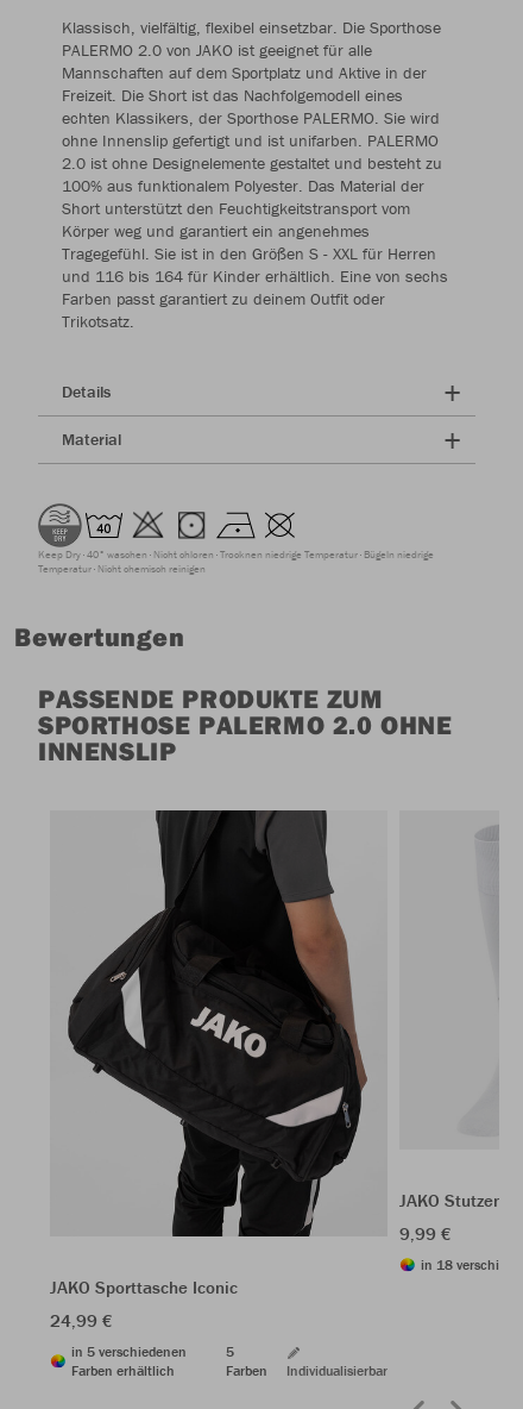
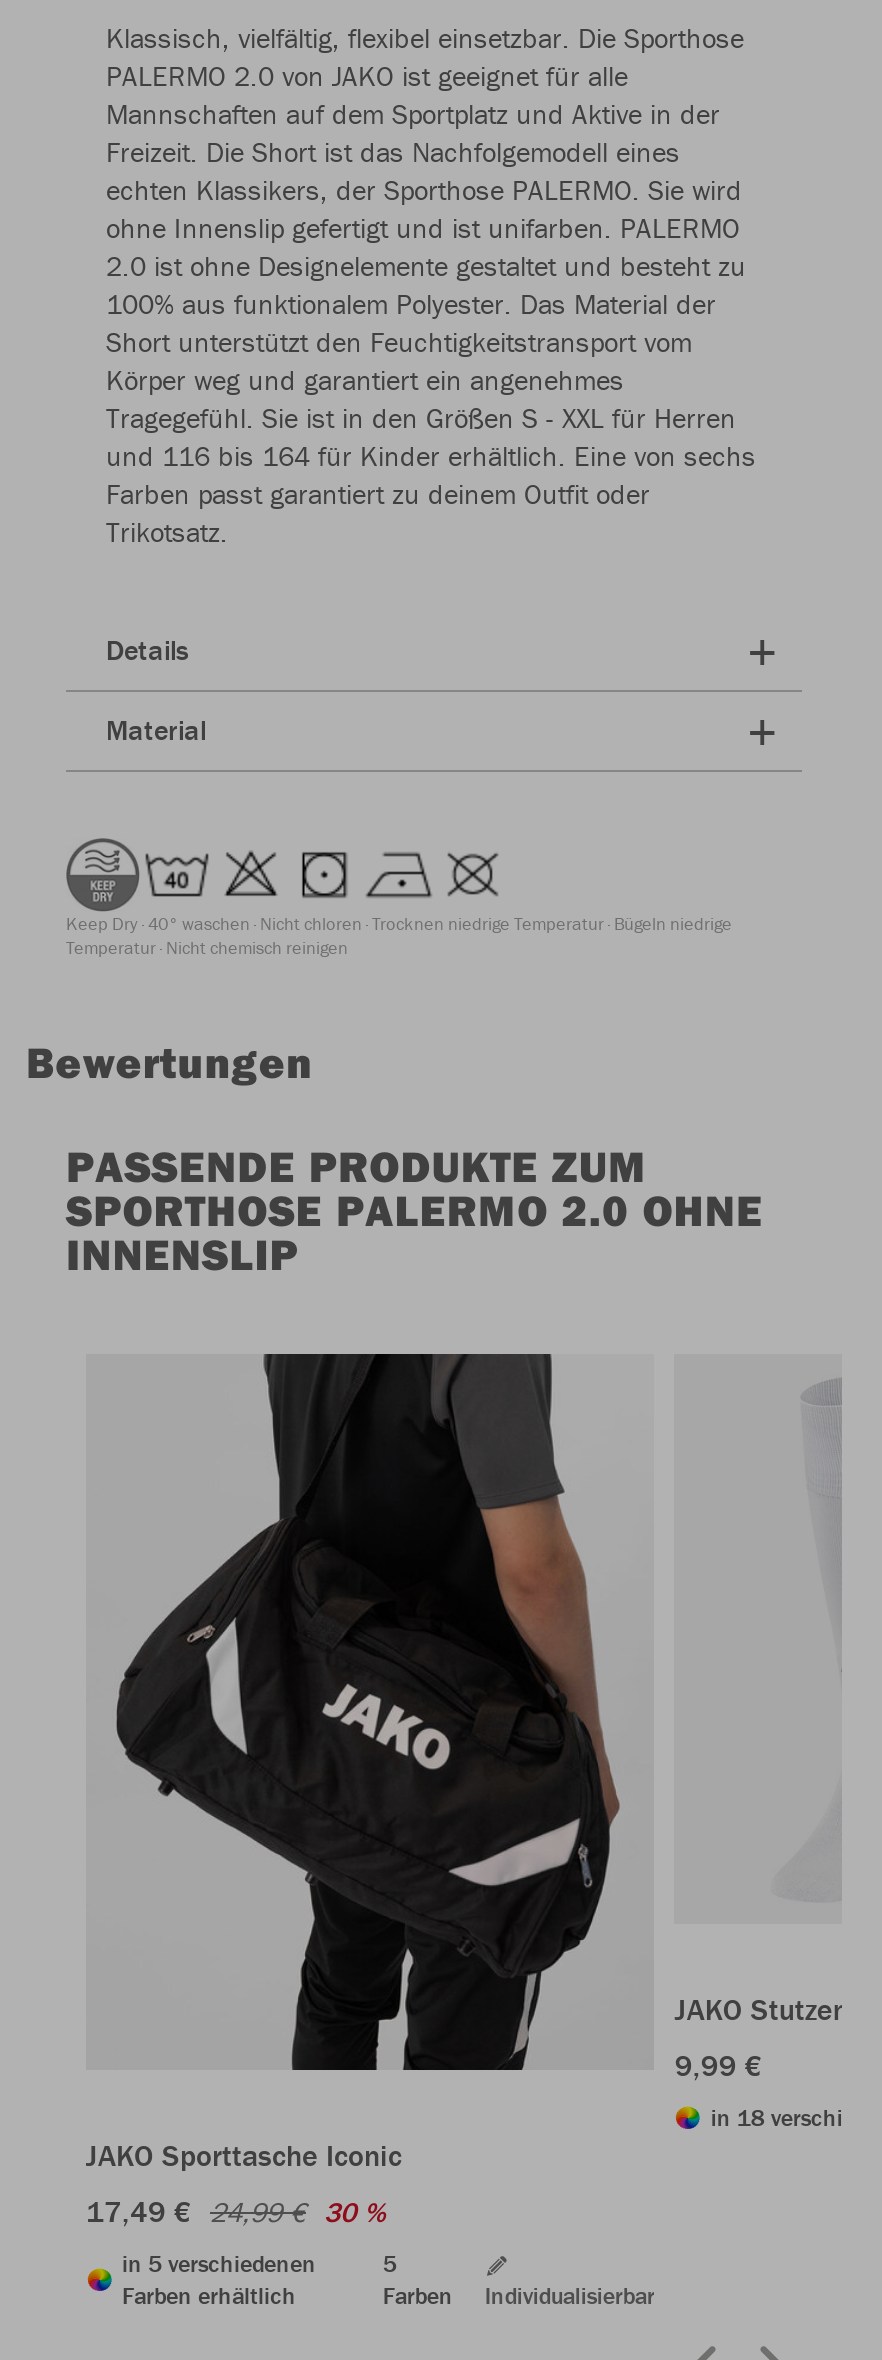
- 24,99 €
+ 17,49 € 24,99 € 30 %
